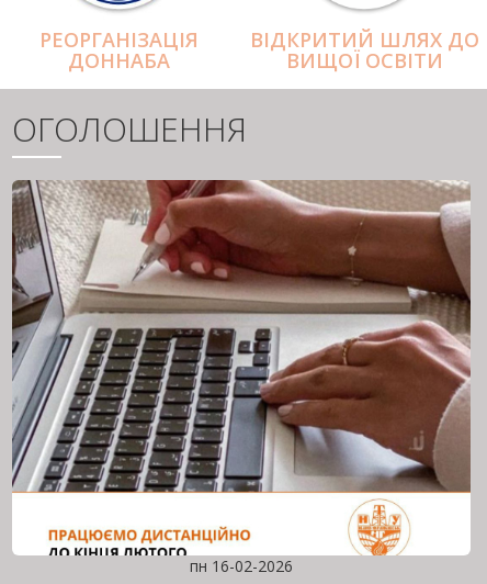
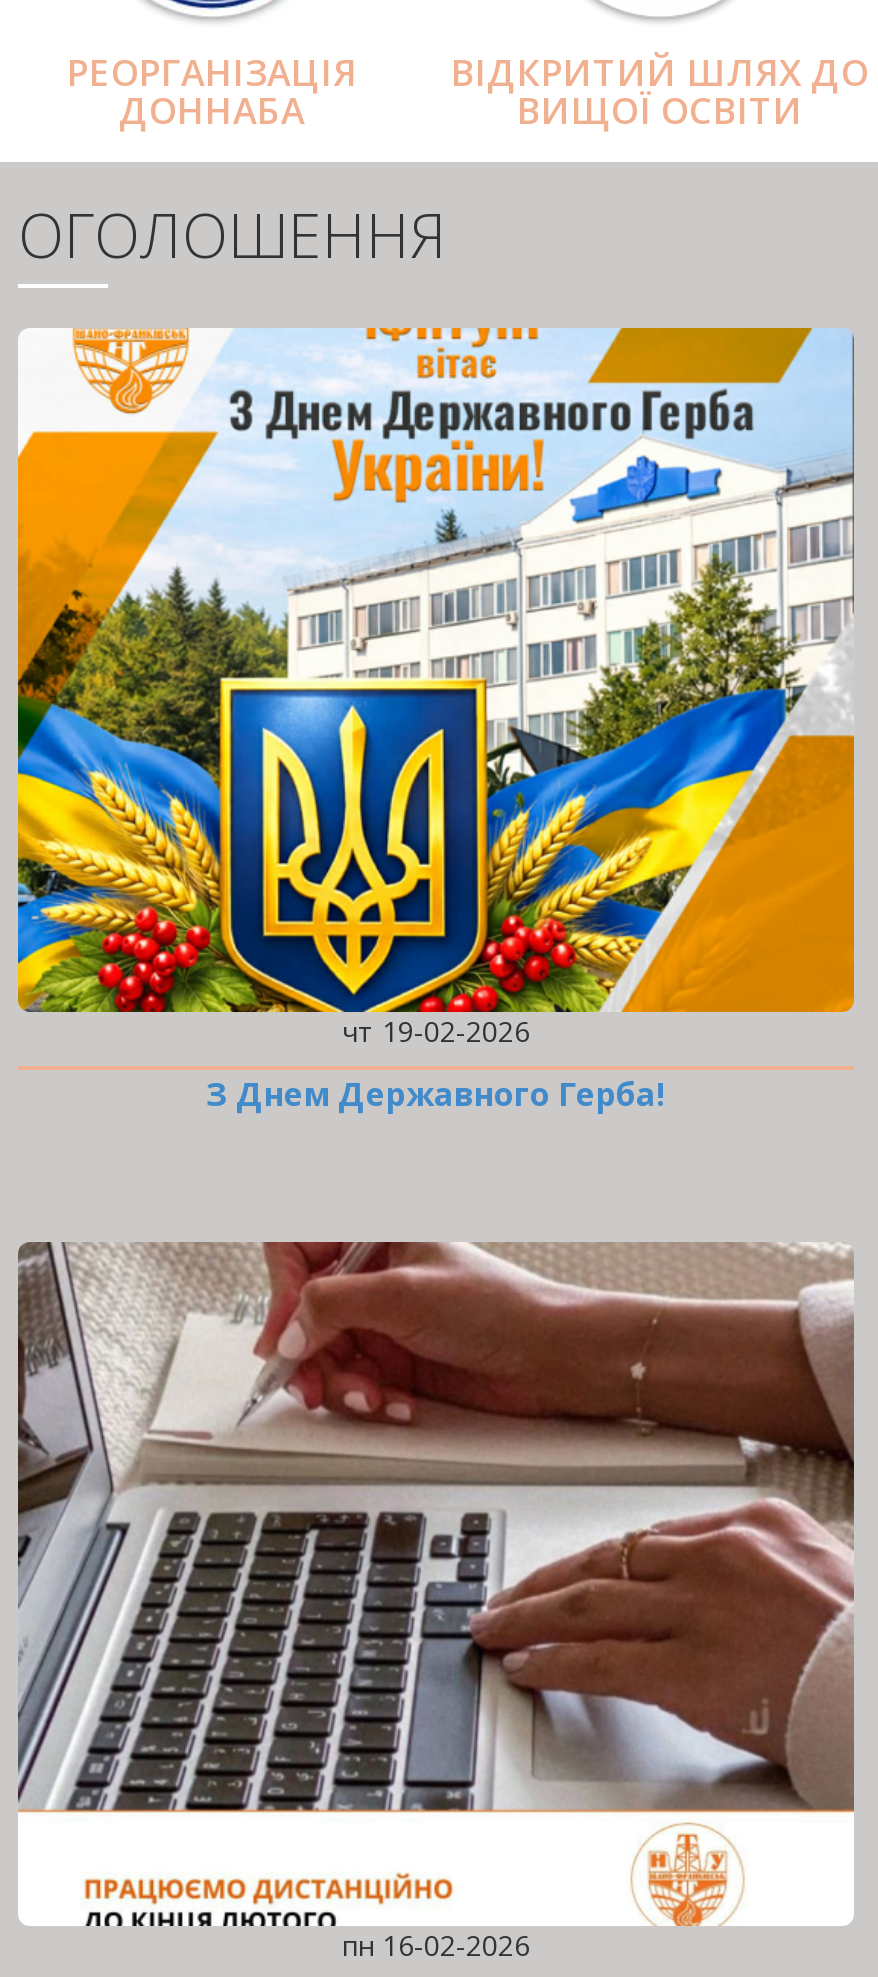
+ [image]
+ чт 19-02-2026
+ З Днем Державного Герба!
